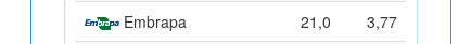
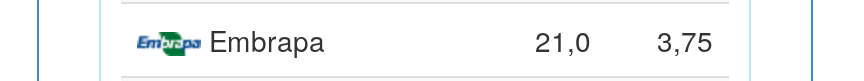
- 21,0 3,77
+ 21,0 3,75
